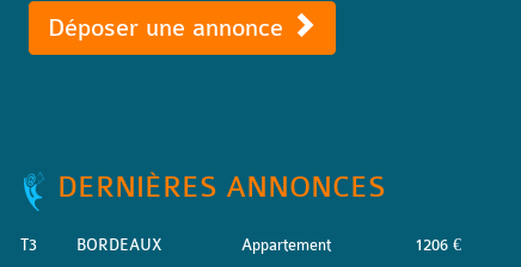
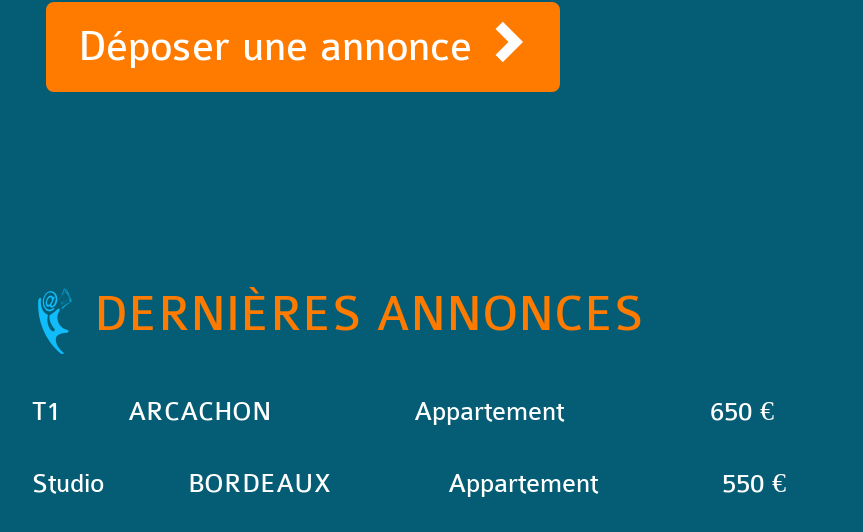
- T3
+ T1
+ ARCACHON
+ Appartement
+ 650 €
+ Studio

- 1206 €
+ 550 €
